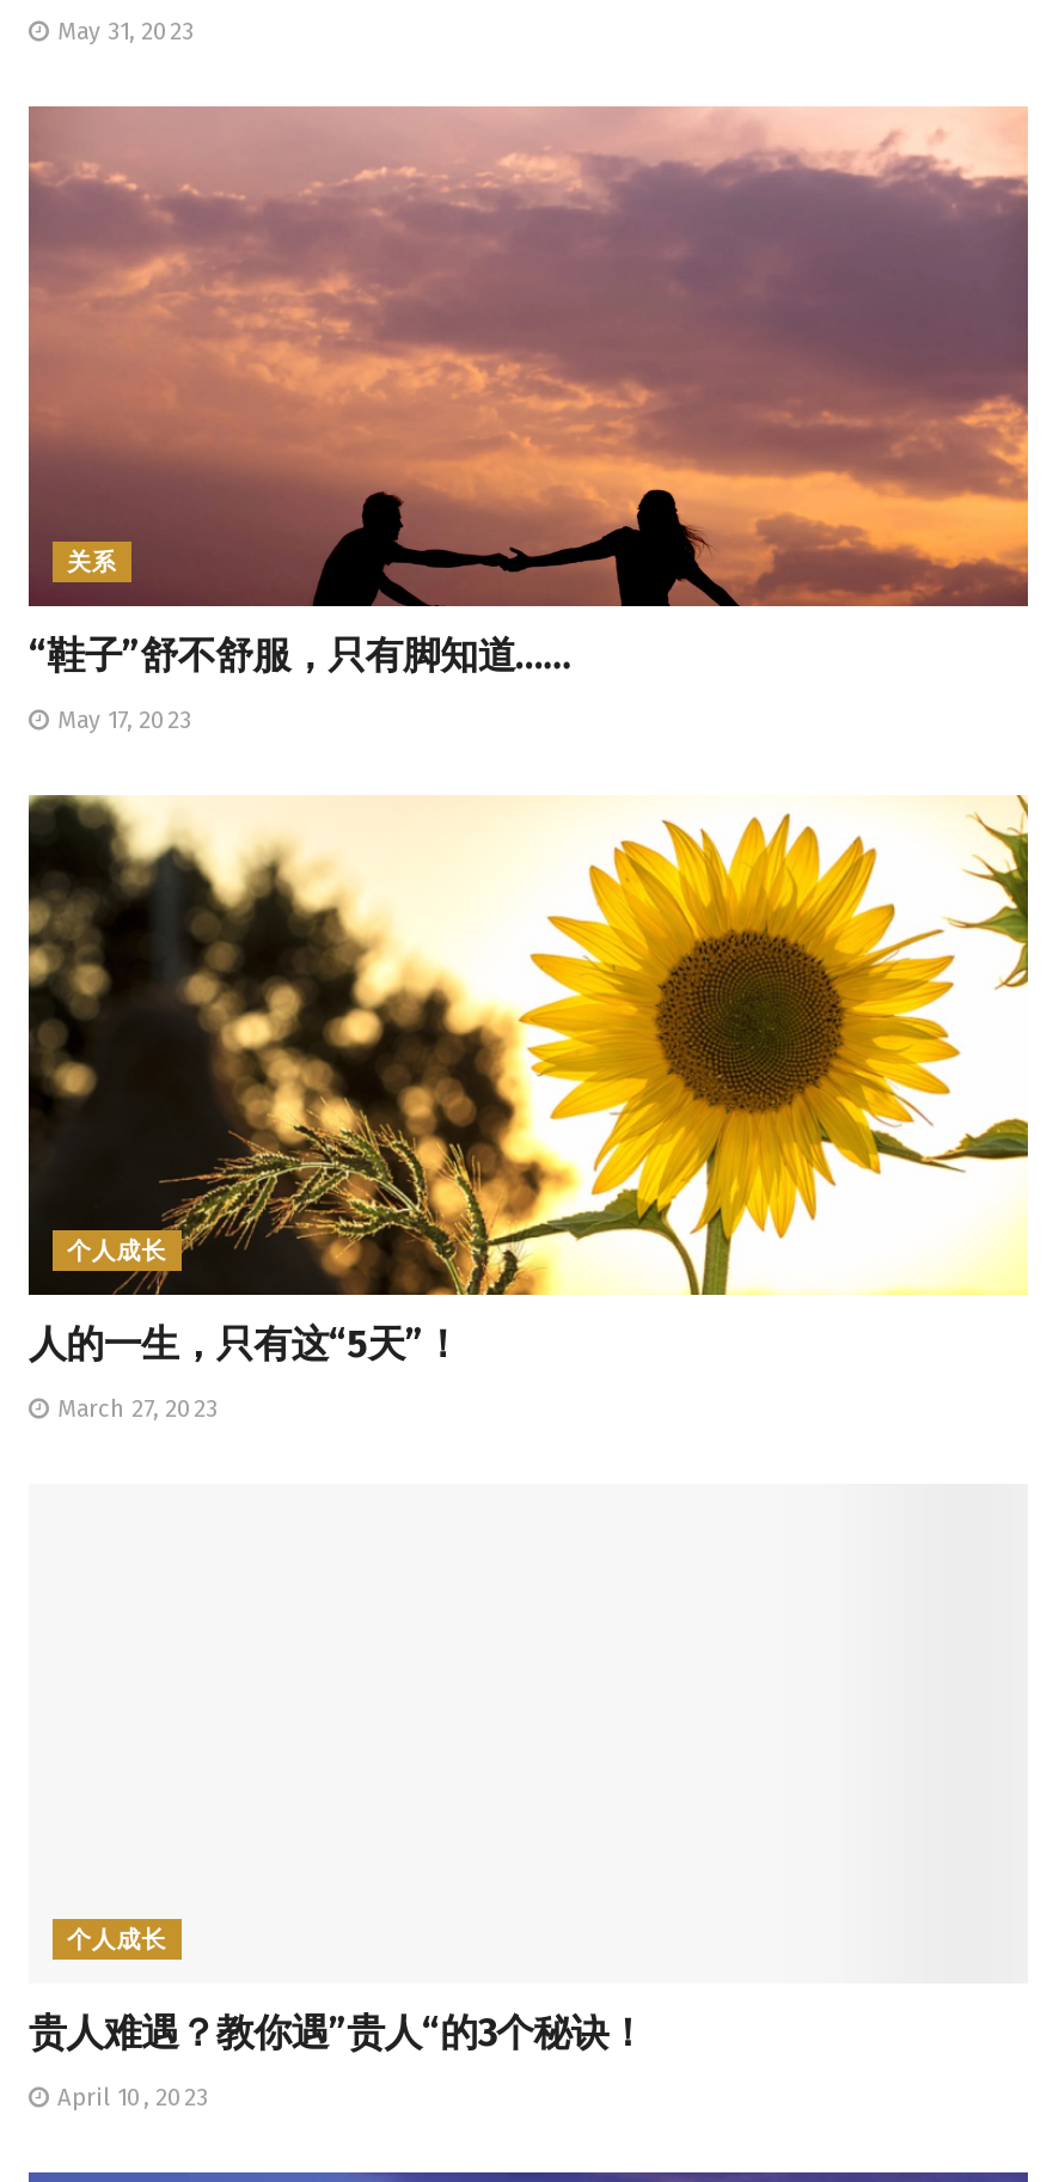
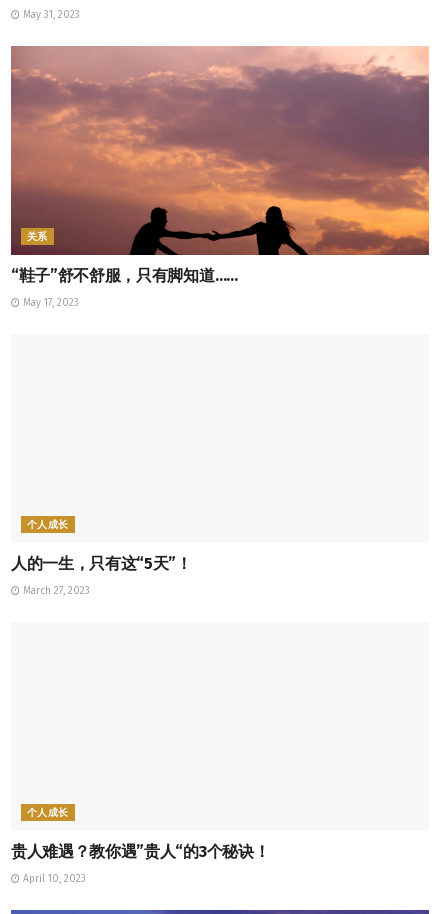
- [image]
